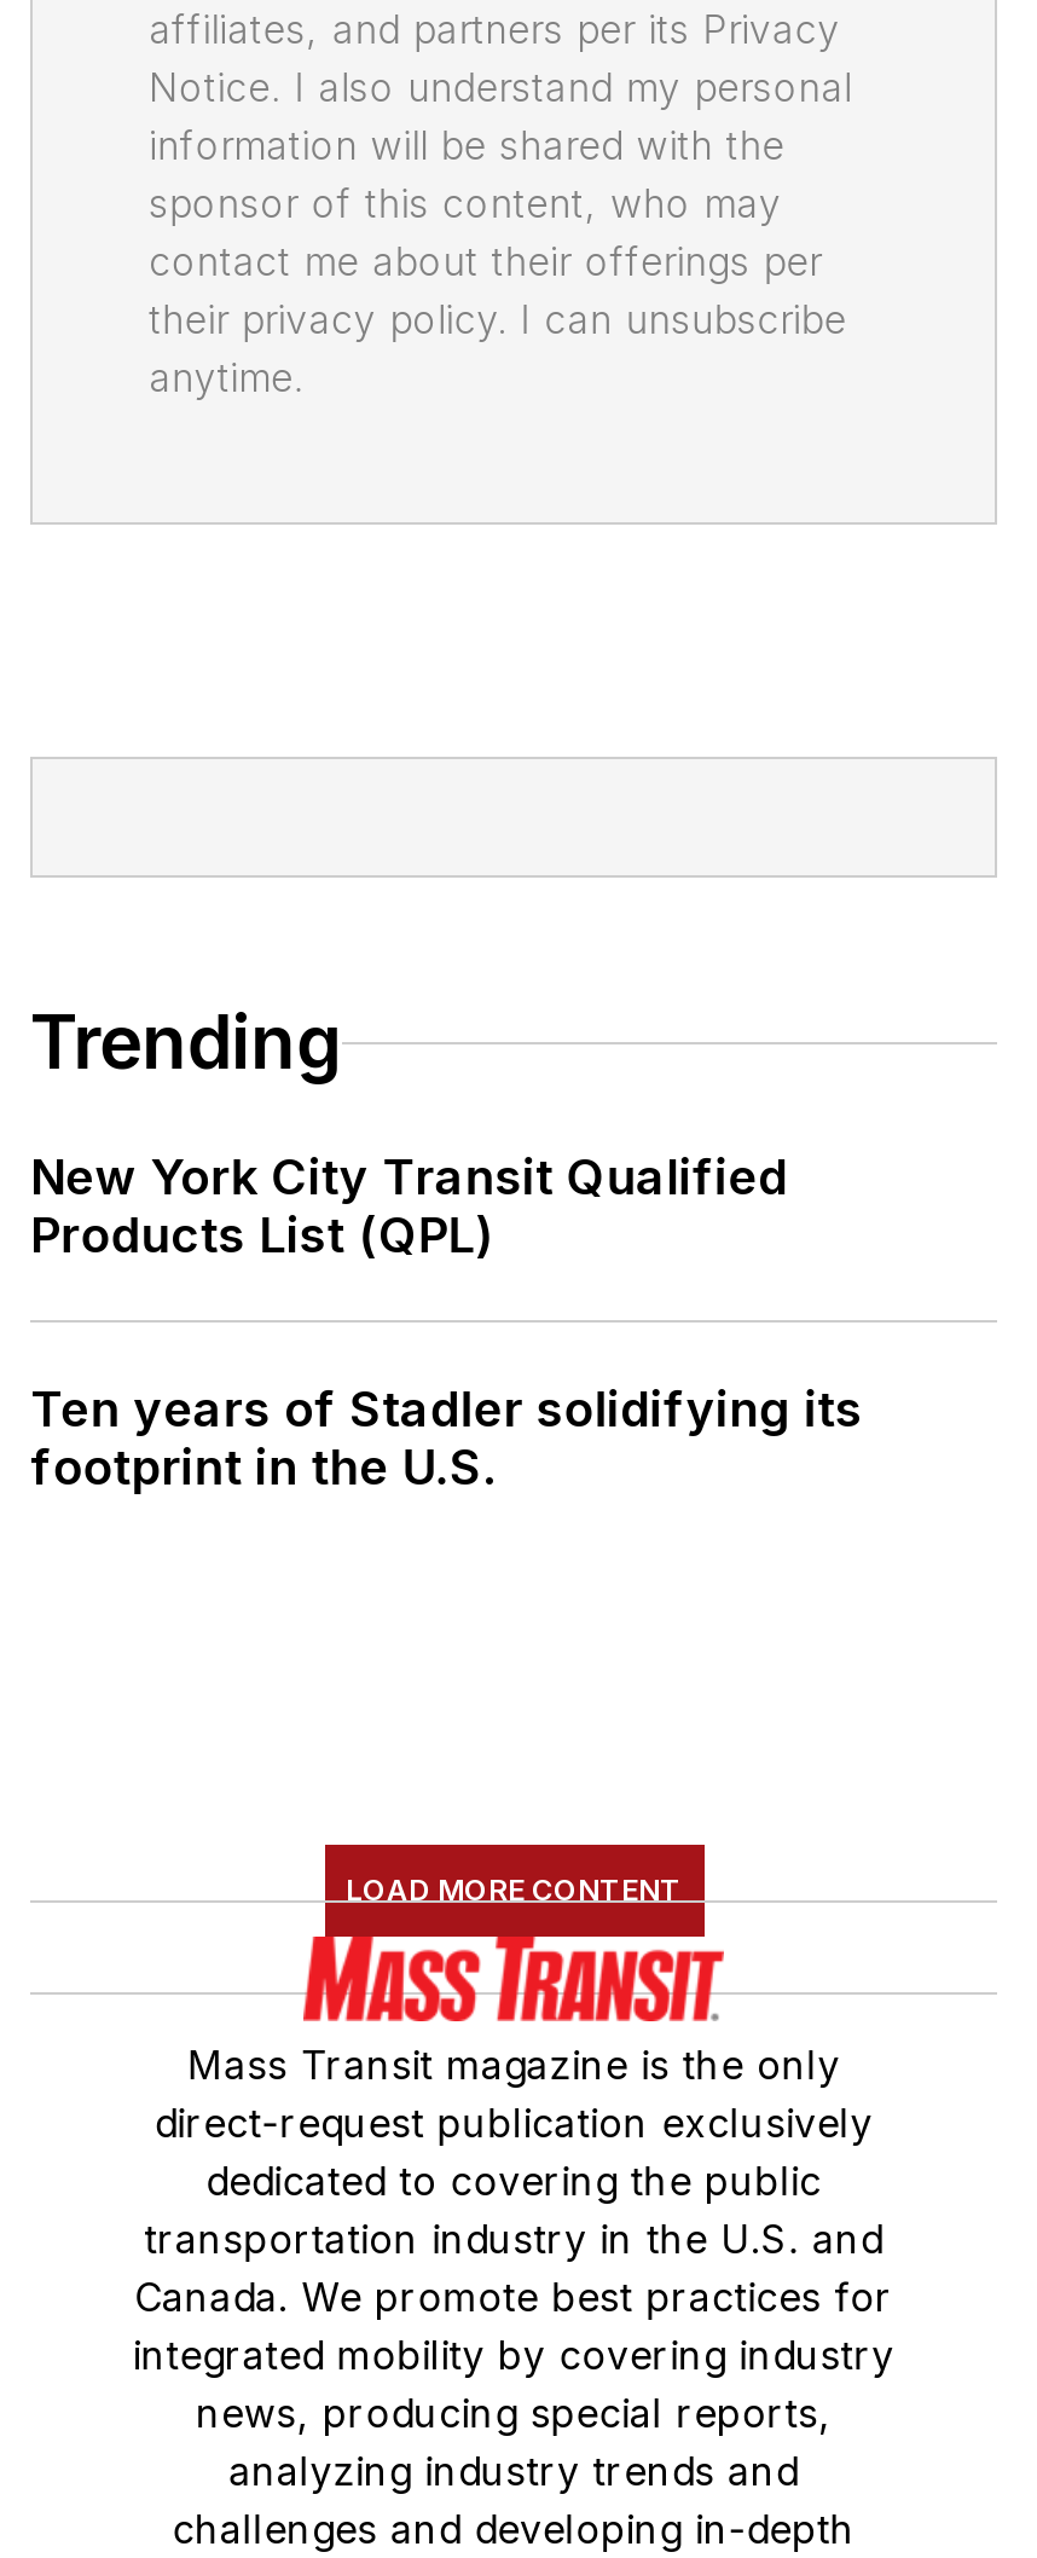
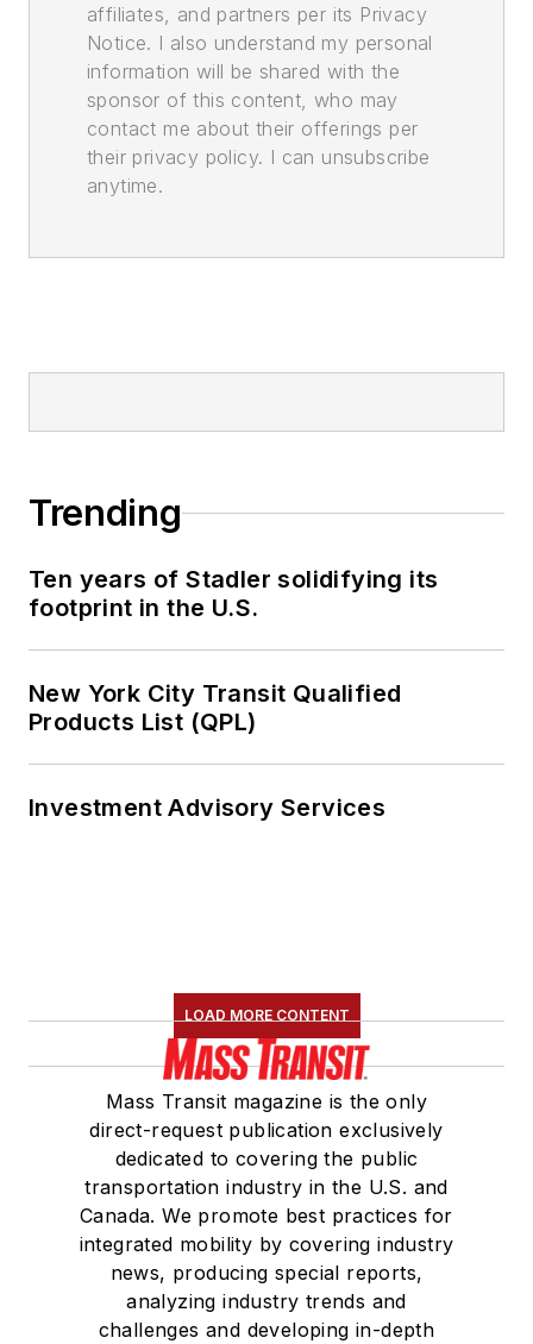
moved down: New York City Transit Qualified | Products List (QPL)

moved up: Ten years of Stadler solidifying its | footprint in the U.S.

+ Investment Advisory Services
